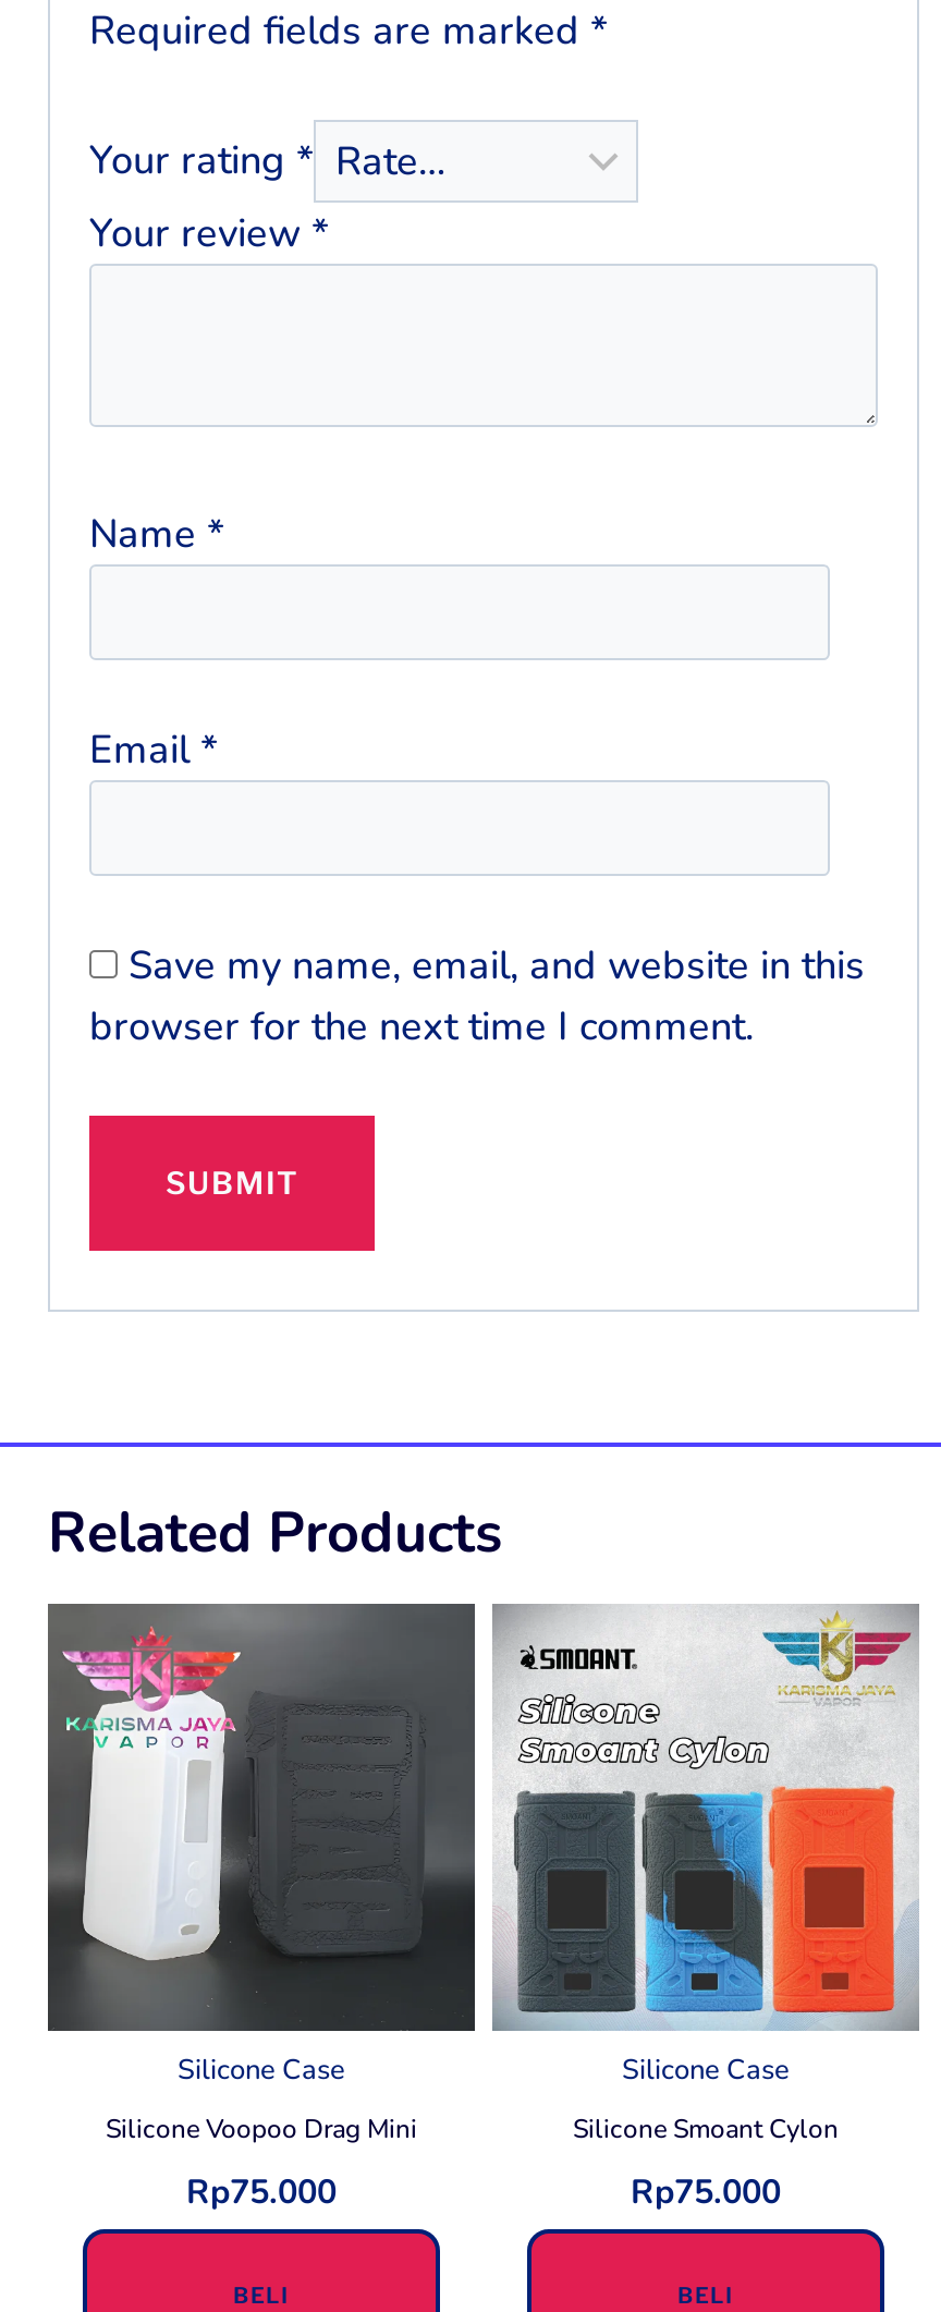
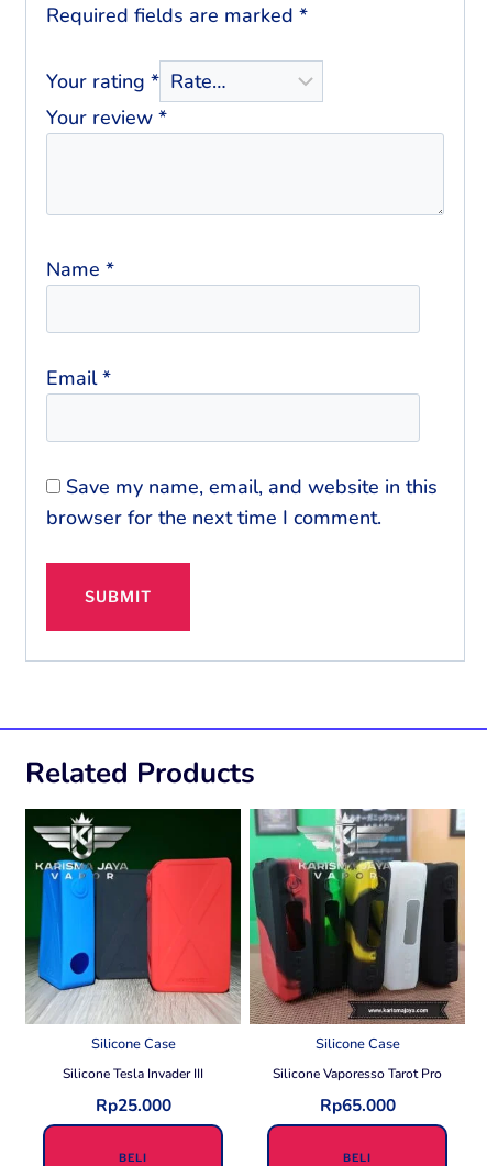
- [image]
- Silicone Voopoo Drag Mini
+ [image]
+ Silicone Tesla Invader III

- [image]
- Silicone Smoant Cylon
+ [image]
+ Silicone Vaporesso Tarot Pro

- Rp75.000
+ Rp25.000

- Rp75.000
+ Rp65.000
